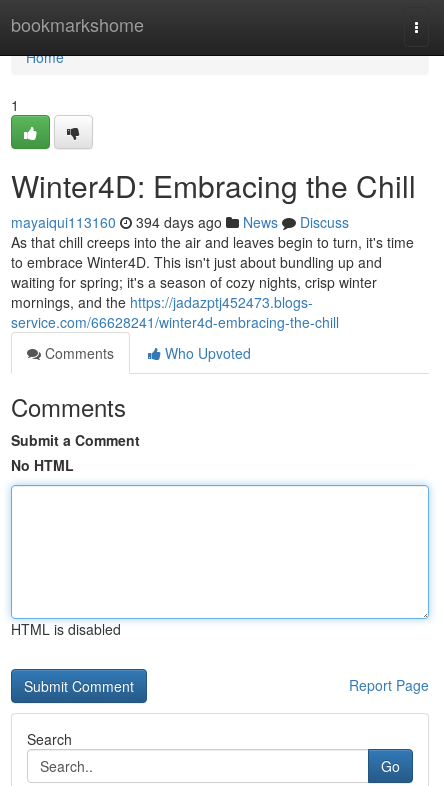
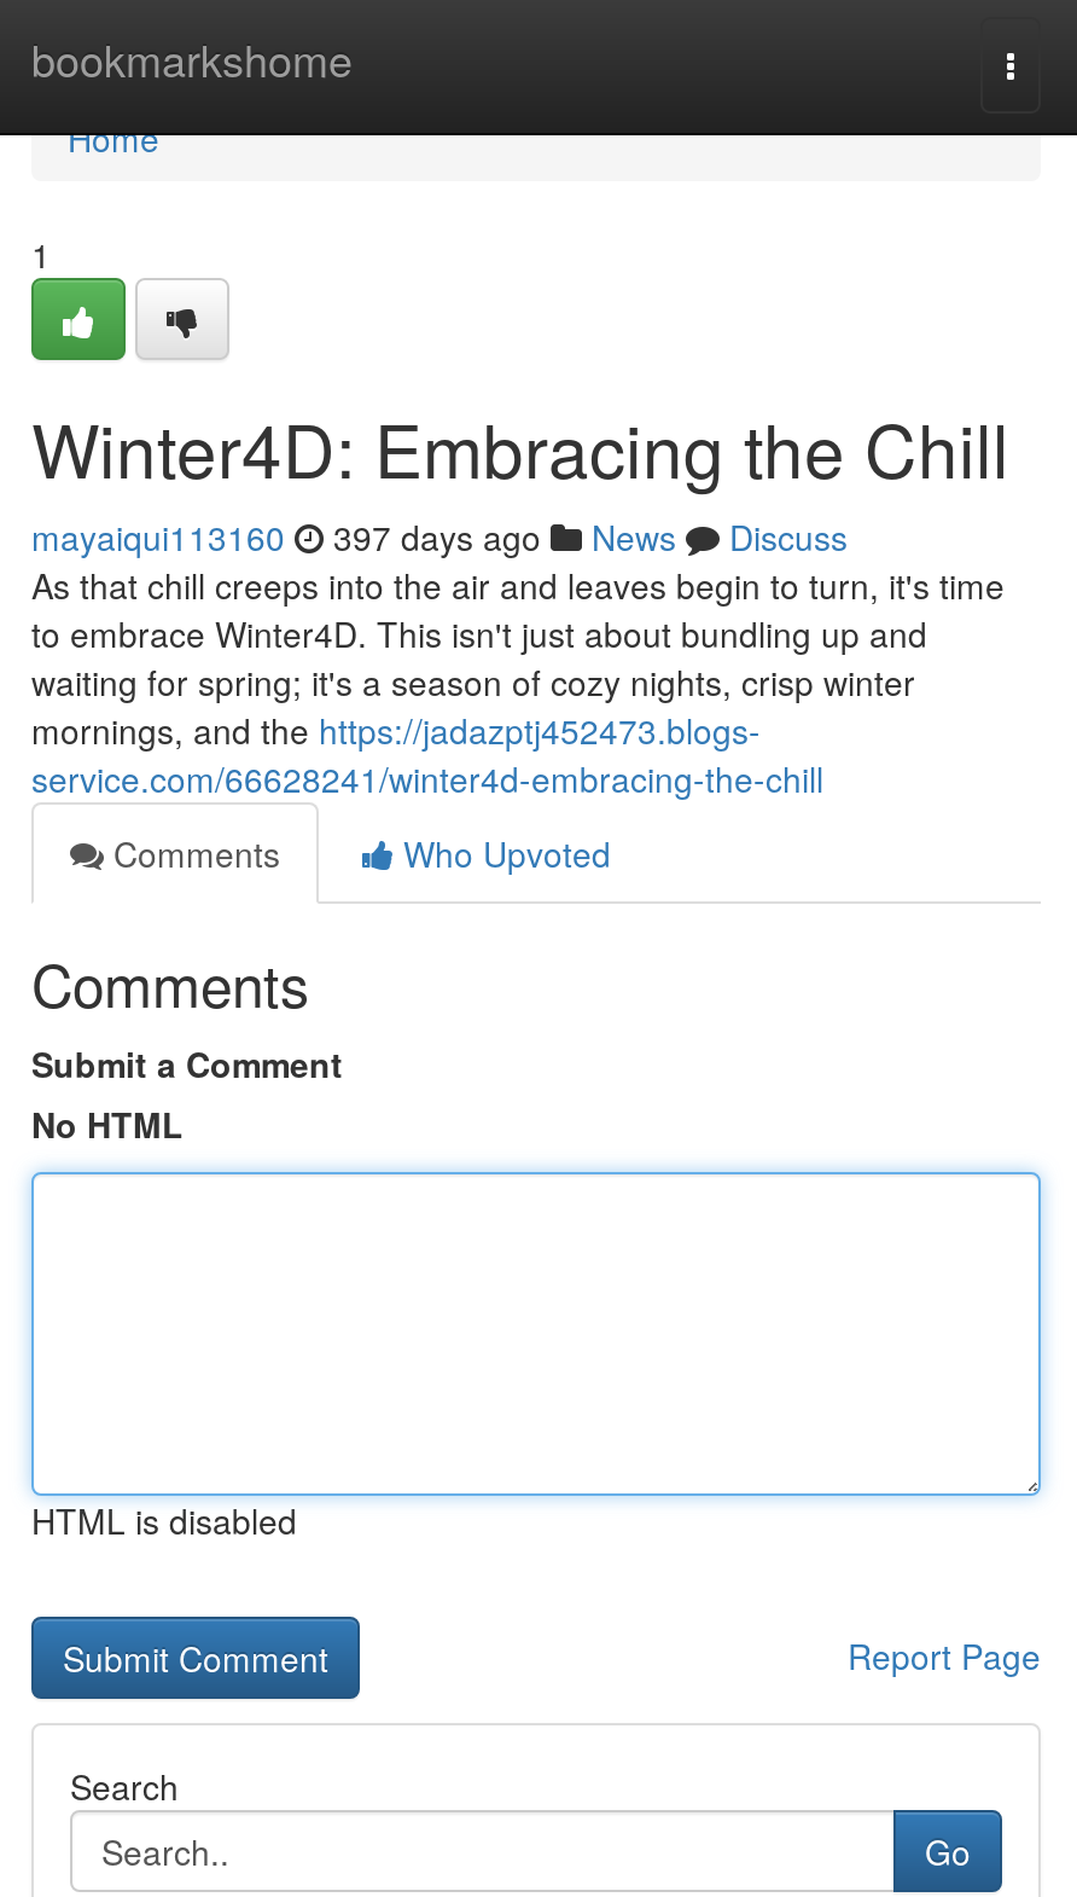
- mayaiqui113160 394 days ago News Discuss
+ mayaiqui113160 397 days ago News Discuss
